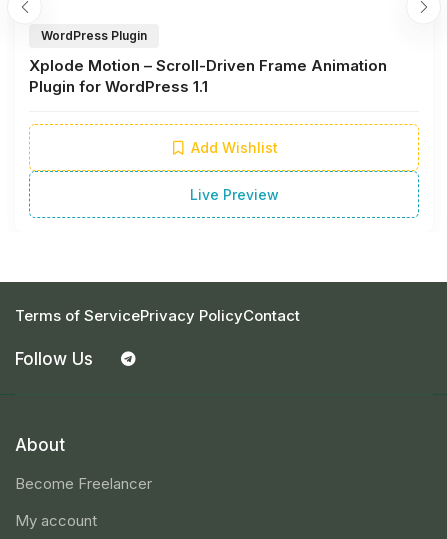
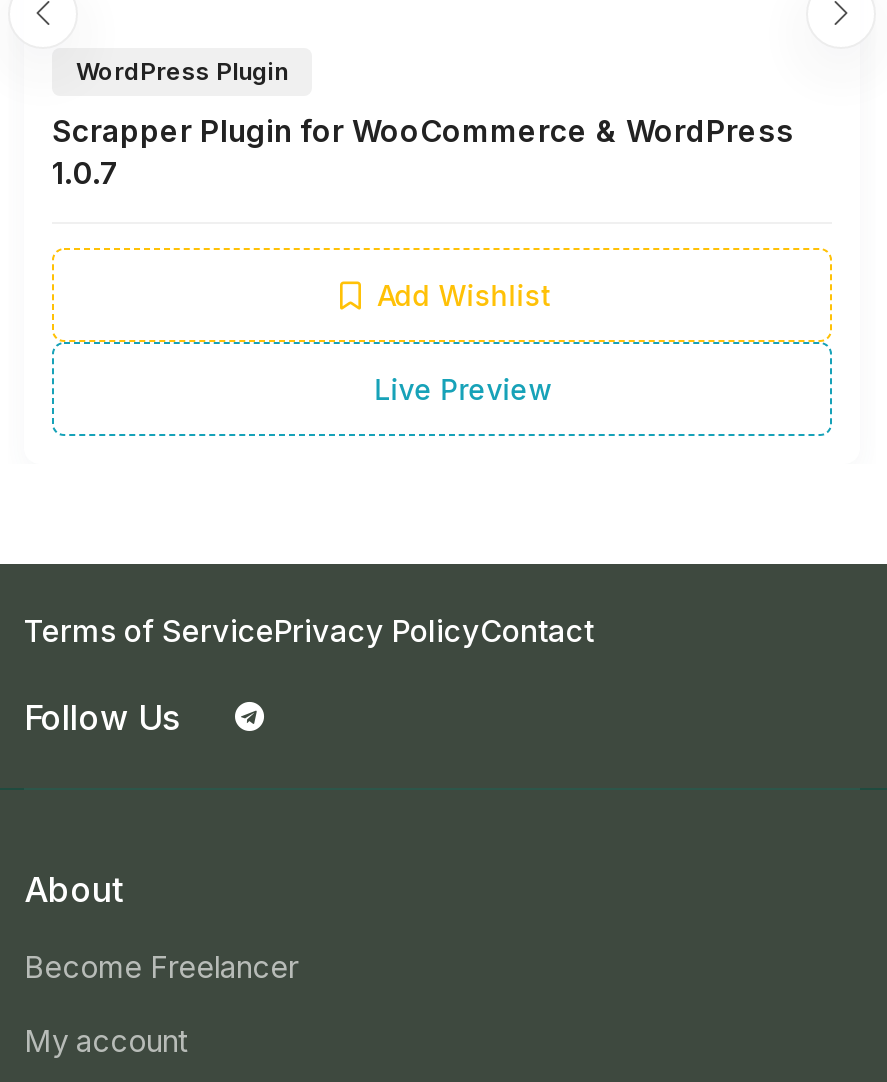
- Xplode Motion – Scroll-Driven Frame Animation
- Plugin for WordPress 1.1
+ Scrapper Plugin for WooCommerce & WordPress
+ 1.0.7
